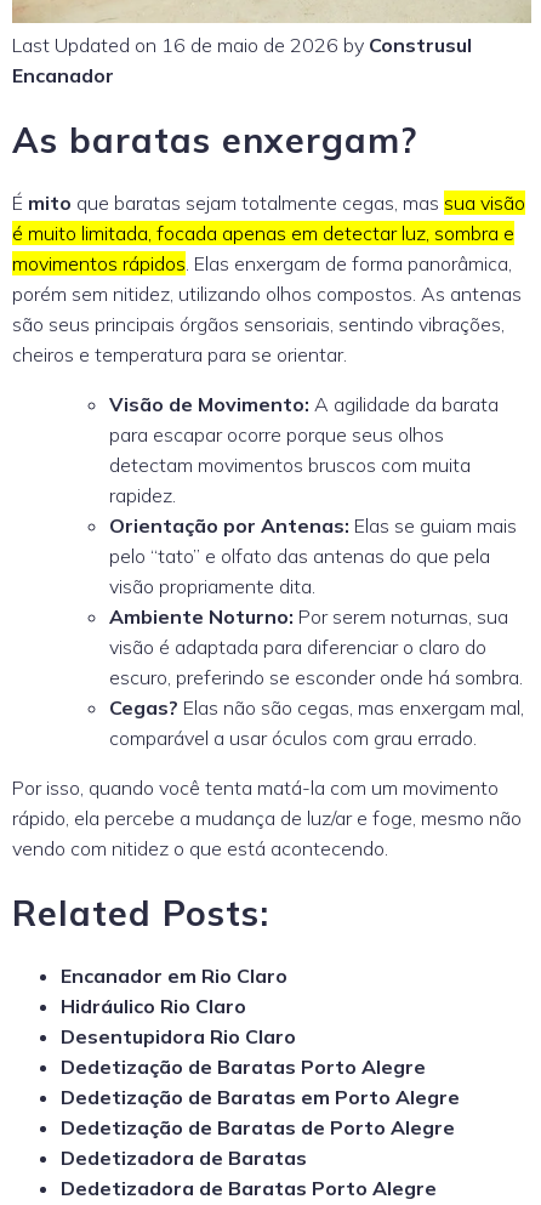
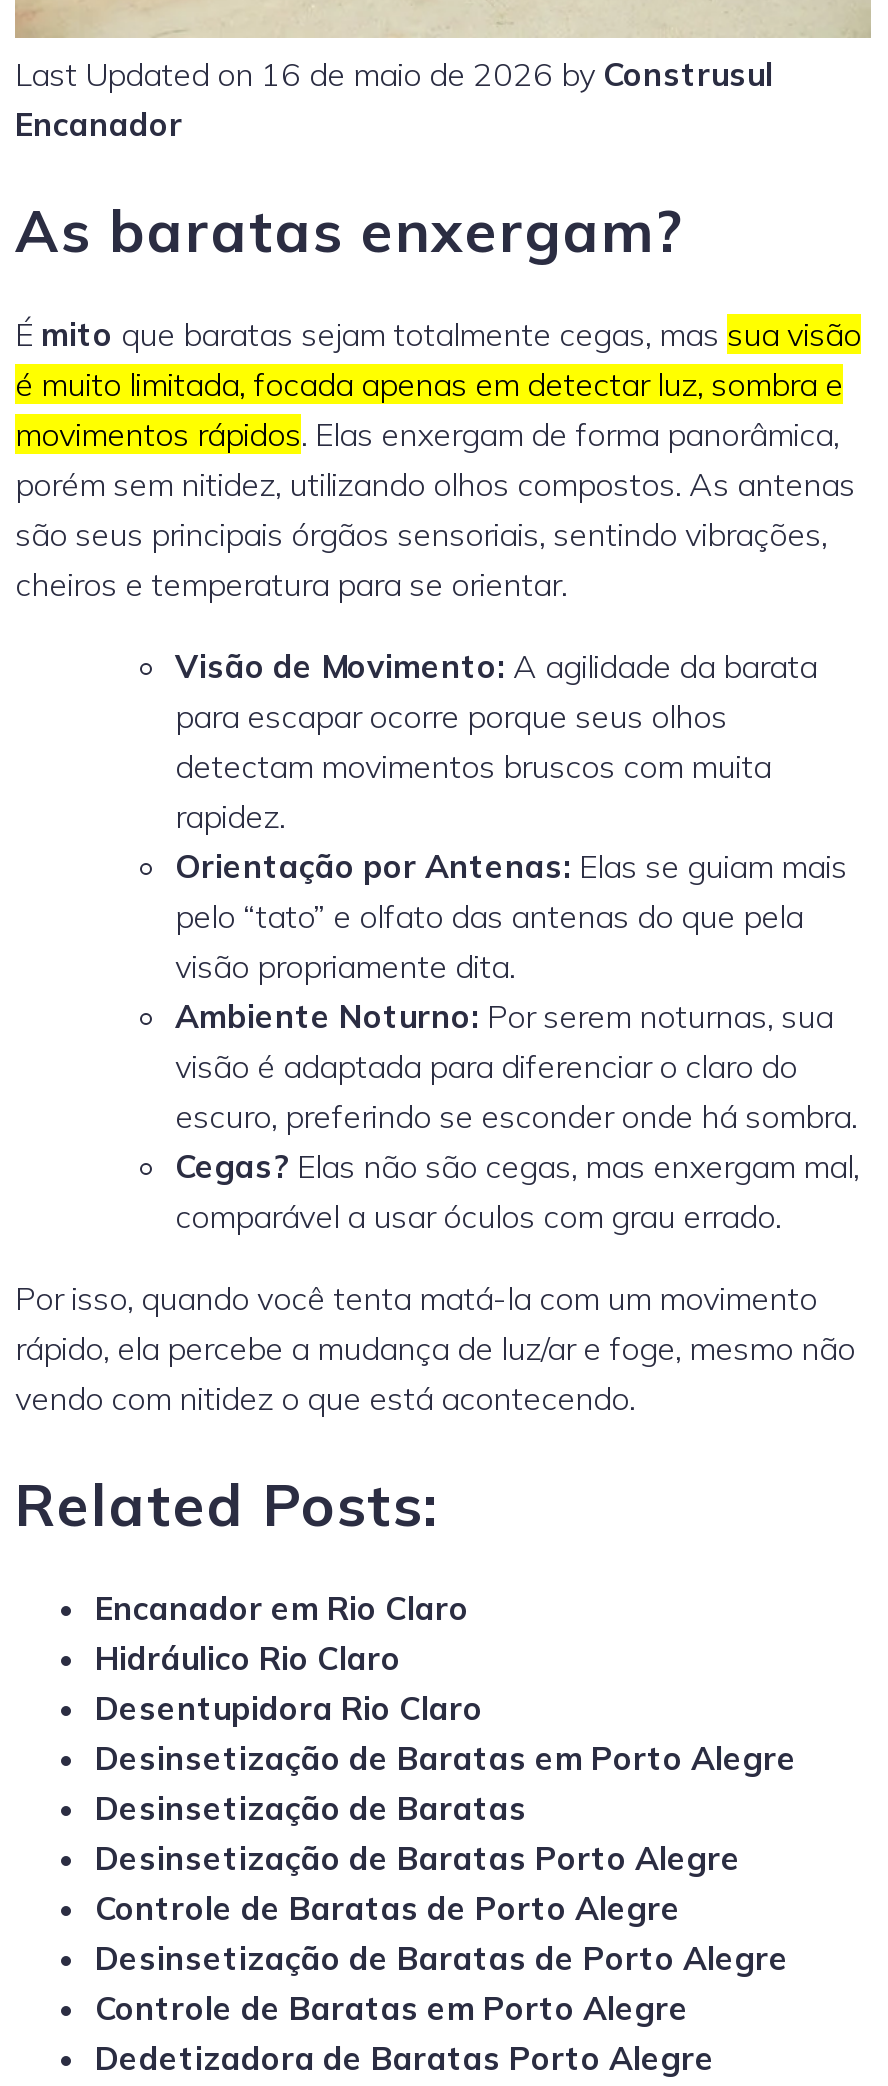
- Dedetização de Baratas Porto Alegre
- Dedetização de Baratas em Porto Alegre
- Dedetização de Baratas de Porto Alegre
- Dedetizadora de Baratas
+ Desinsetização de Baratas em Porto Alegre
+ Desinsetização de Baratas
+ Desinsetização de Baratas Porto Alegre
+ Controle de Baratas de Porto Alegre
+ Desinsetização de Baratas de Porto Alegre
+ Controle de Baratas em Porto Alegre
